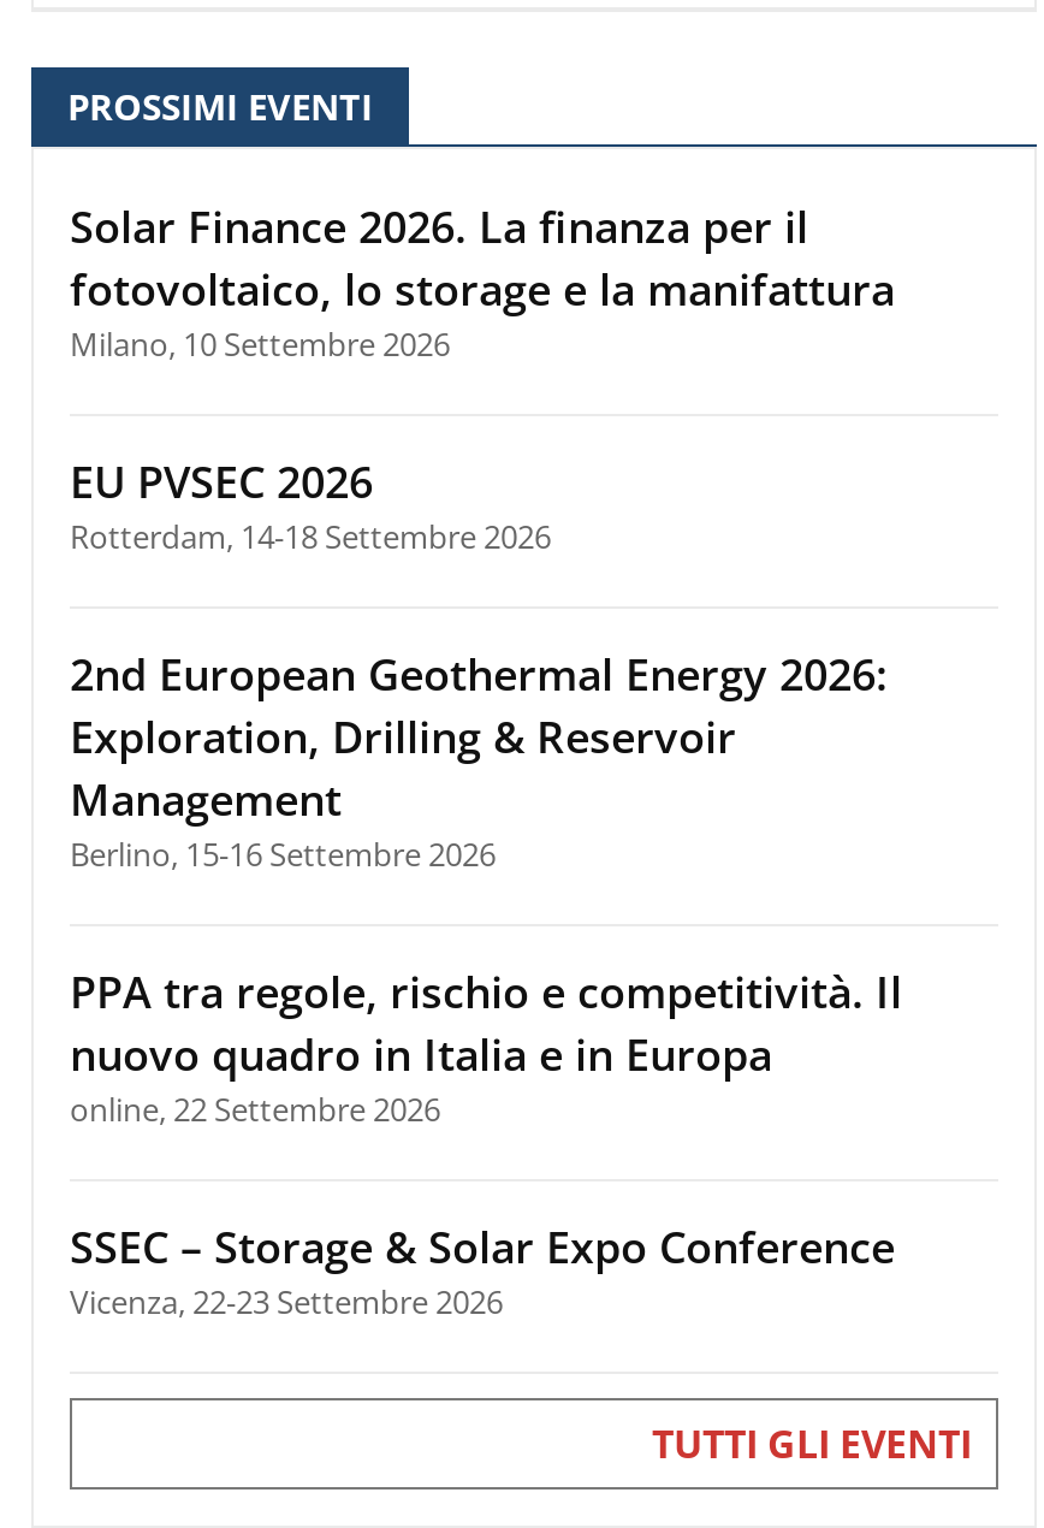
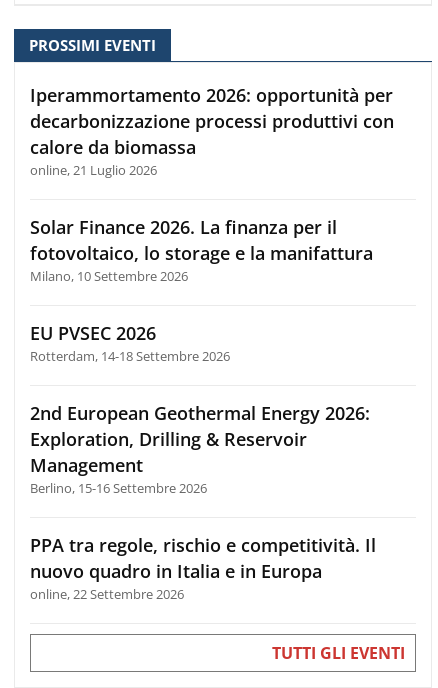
+ Iperammortamento 2026: opportunità per
+ decarbonizzazione processi produttivi con
+ calore da biomassa
+ online, 21 Luglio 2026

moved down: Solar Finance 2026. La finanza per il | fotovoltaico, lo storage e la manifattura | Milano, 10 Settembre 2026 | ... | nuovo quadro in Italia e in Europa | online, 22 Settembre 2026

- SSEC – Storage & Solar Expo Conference
- Vicenza, 22-23 Settembre 2026
